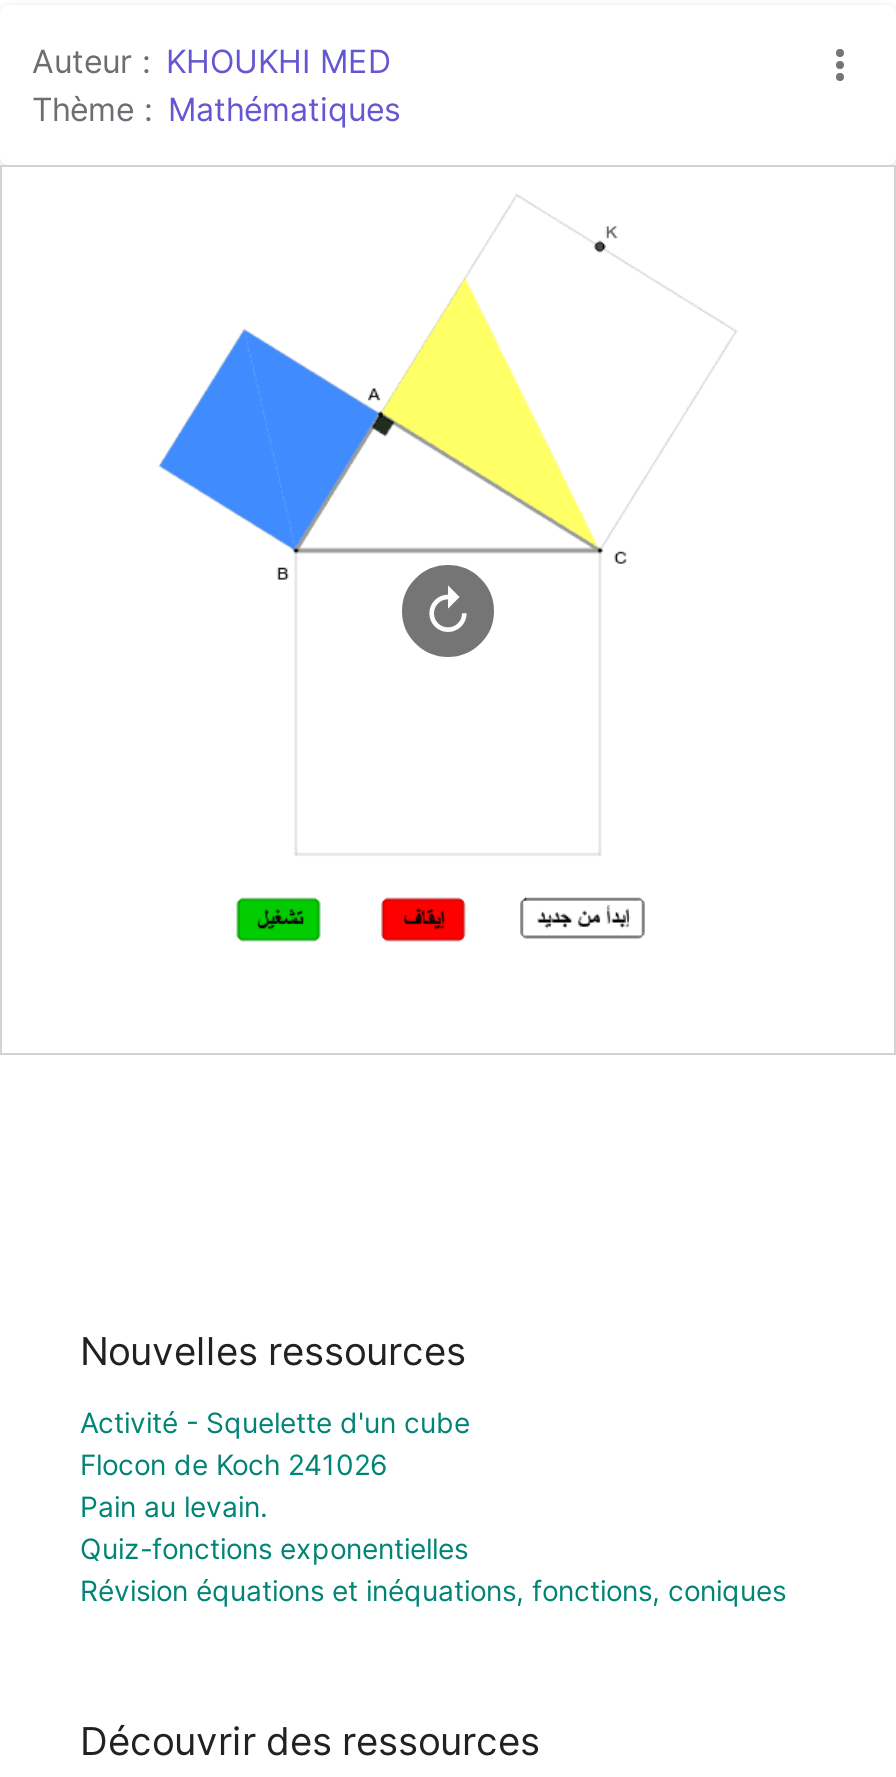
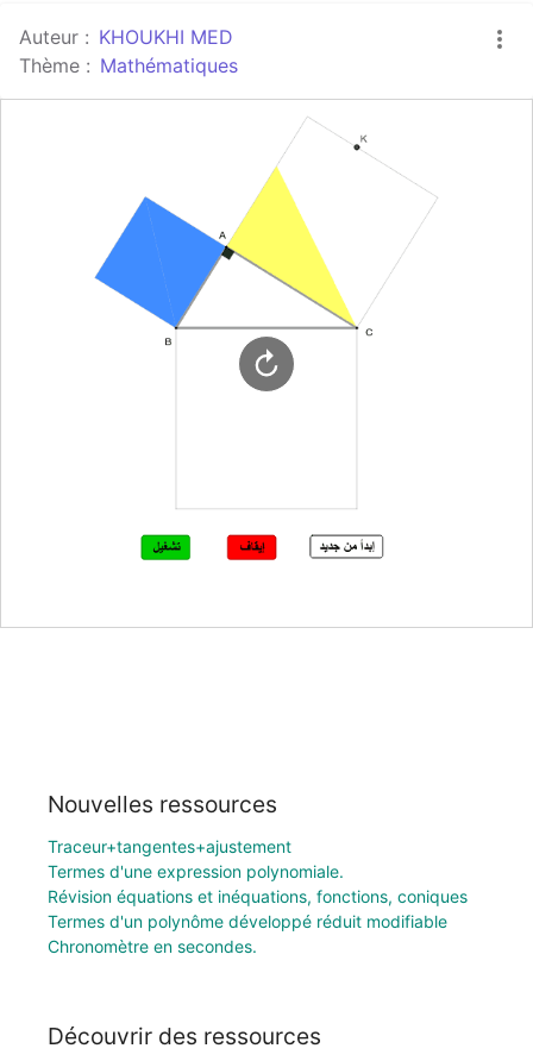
- Activité - Squelette d'un cube
- Flocon de Koch 241026
- Pain au levain.
- Quiz-fonctions exponentielles
+ Traceur+tangentes+ajustement
+ Termes d'une expression polynomiale.

moved up: Révision équations et inéquations, fonctions, coniques

+ Termes d'un polynôme développé réduit modifiable
+ Chronomètre en secondes.
